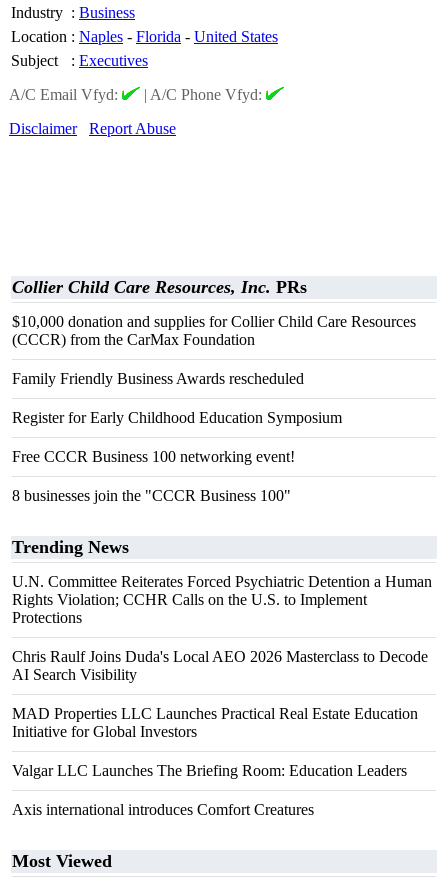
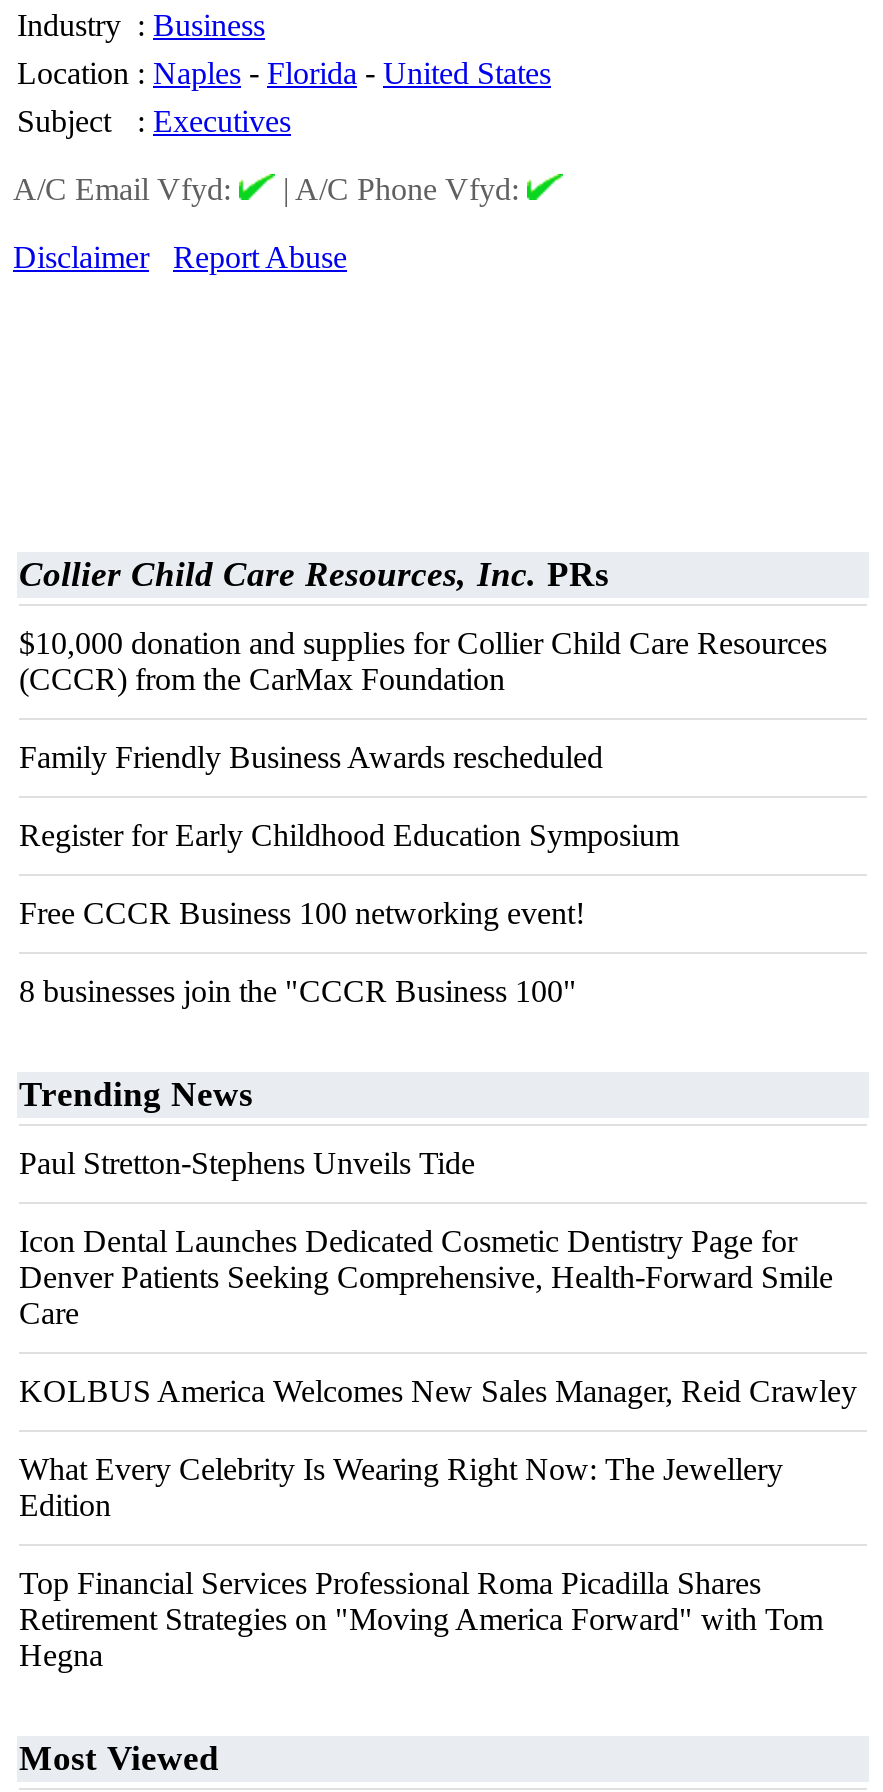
- U.N. Committee Reiterates Forced Psychiatric Detention a Human
- Rights Violation; CCHR Calls on the U.S. to Implement
- Protections
+ Paul Stretton-Stephens Unveils Tide

- Chris Raulf Joins Duda's Local AEO 2026 Masterclass to Decode
- AI Search Visibility
+ Icon Dental Launches Dedicated Cosmetic Dentistry Page for
+ Denver Patients Seeking Comprehensive, Health-Forward Smile
+ Care

- MAD Properties LLC Launches Practical Real Estate Education
- Initiative for Global Investors
+ KOLBUS America Welcomes New Sales Manager, Reid Crawley

- Valgar LLC Launches The Briefing Room: Education Leaders
+ What Every Celebrity Is Wearing Right Now: The Jewellery
+ Edition

- Axis international introduces Comfort Creatures
+ Top Financial Services Professional Roma Picadilla Shares
+ Retirement Strategies on "Moving America Forward" with Tom
+ Hegna
